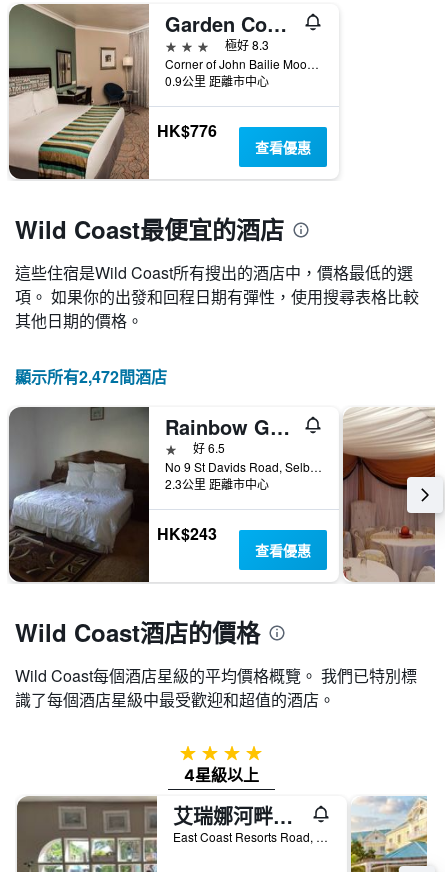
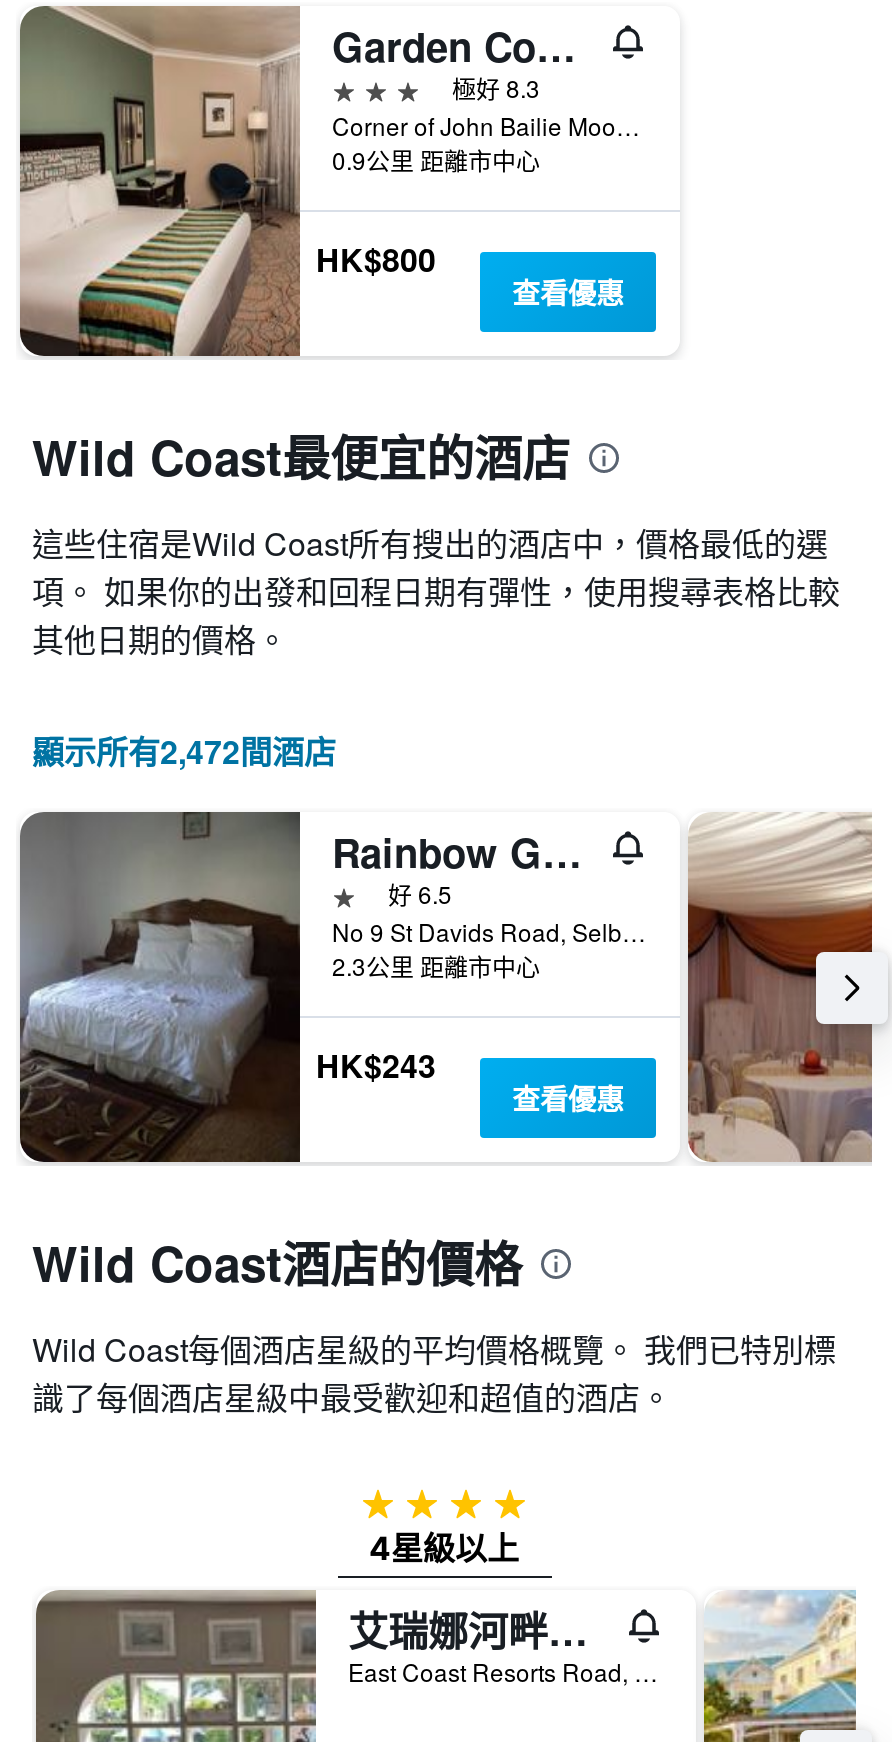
- HK$776
+ HK$800
